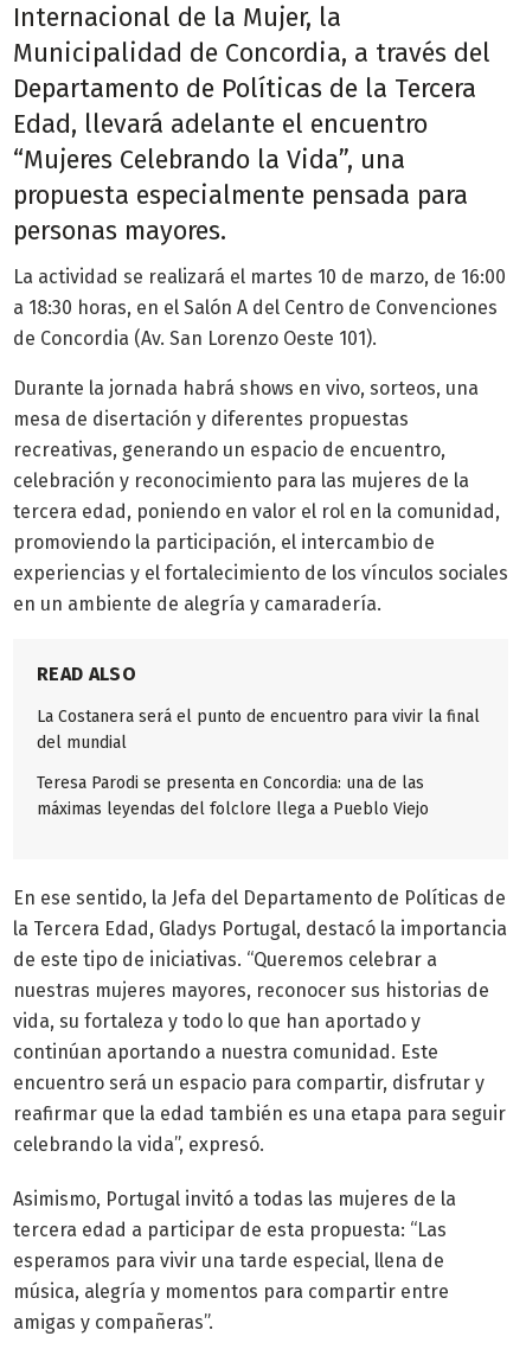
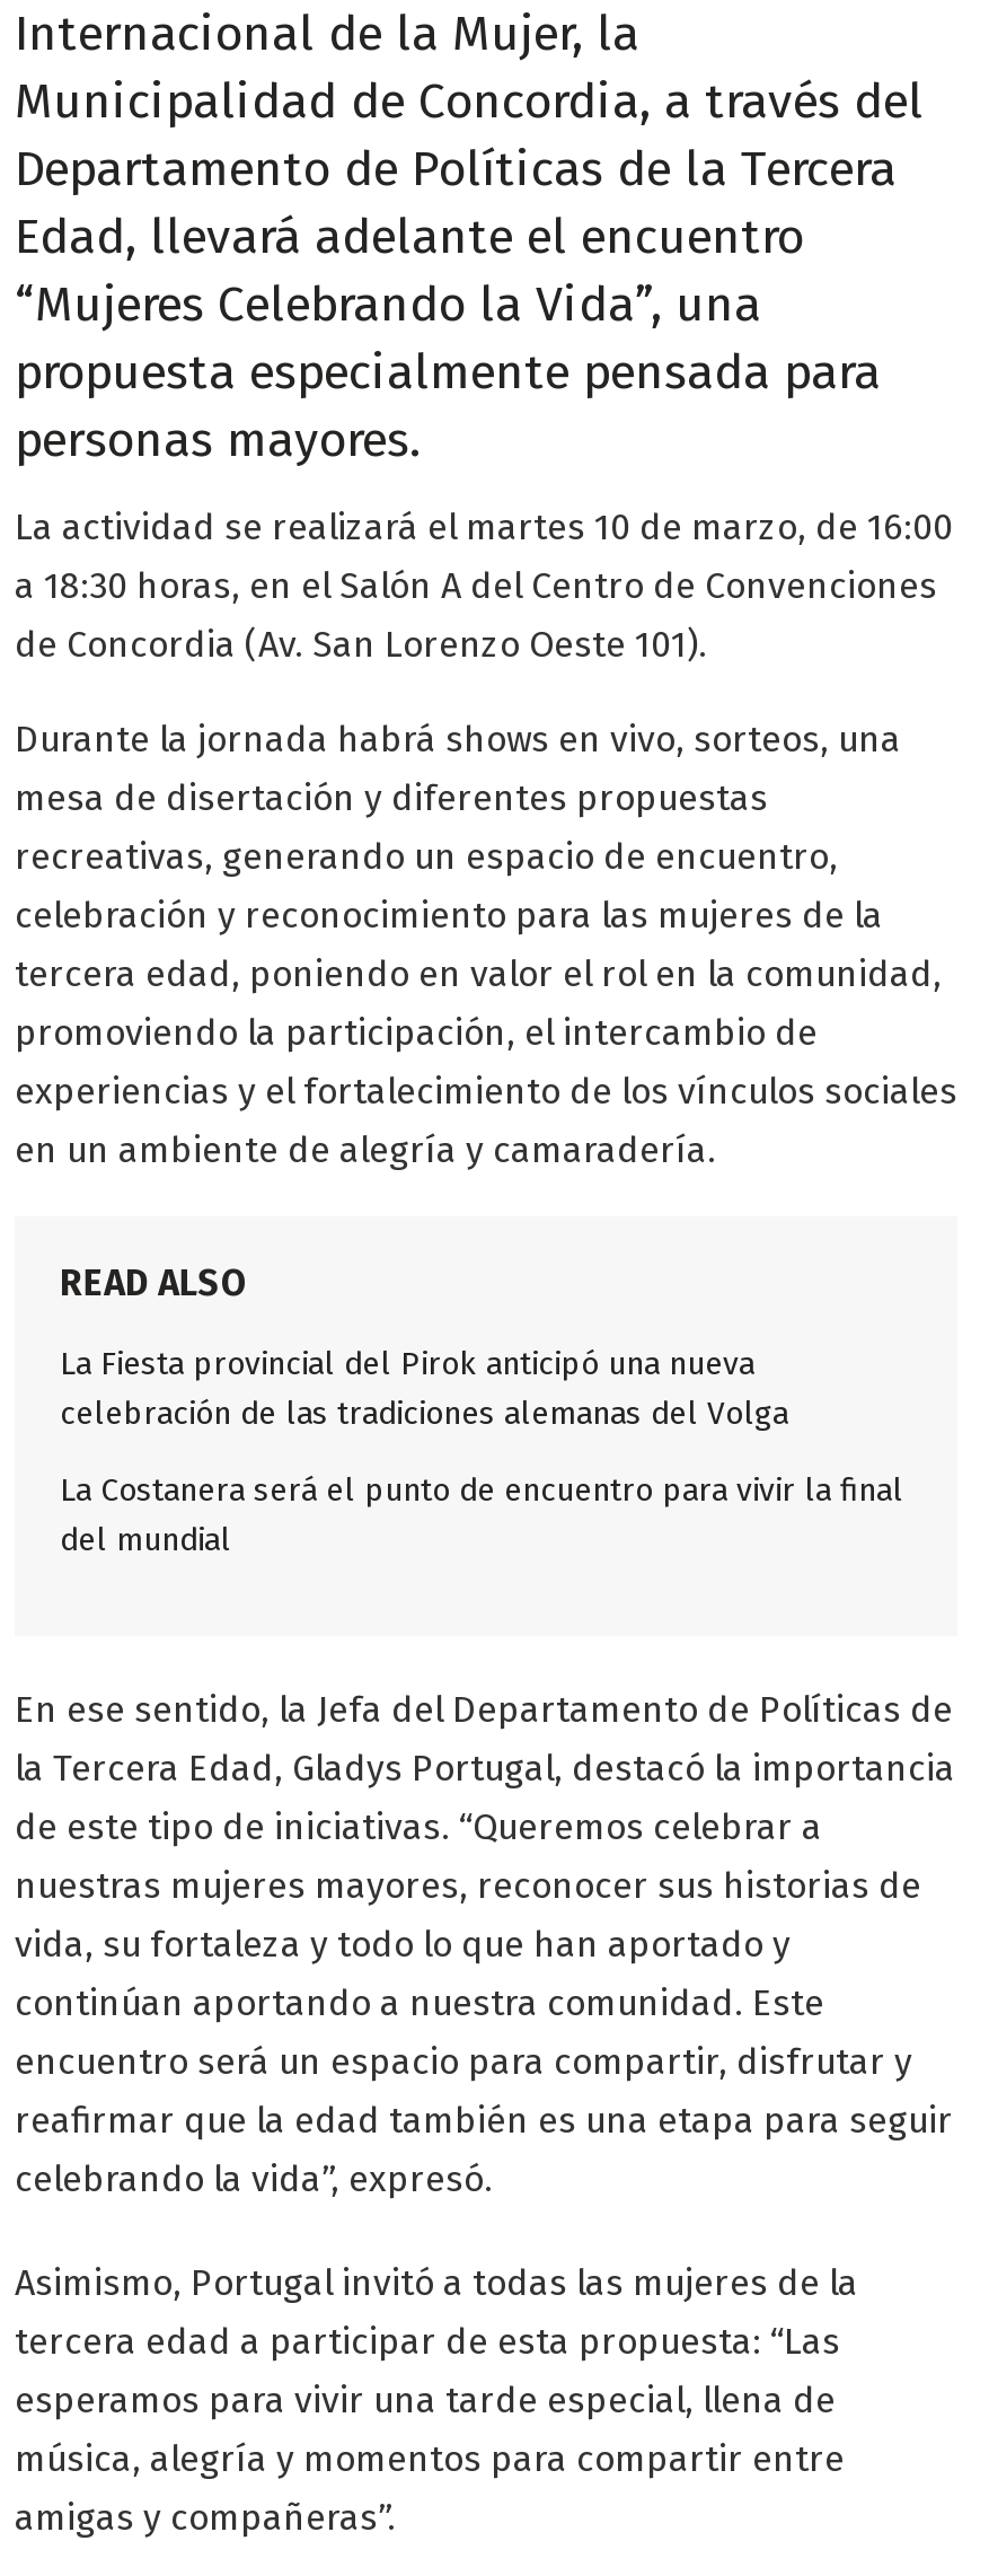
+ La Fiesta provincial del Pirok anticipó una nueva
+ celebración de las tradiciones alemanas del Volga

moved down: La Costanera será el punto de encuentro para vivir la final | del mundial

- Teresa Parodi se presenta en Concordia: una de las
- máximas leyendas del folclore llega a Pueblo Viejo
